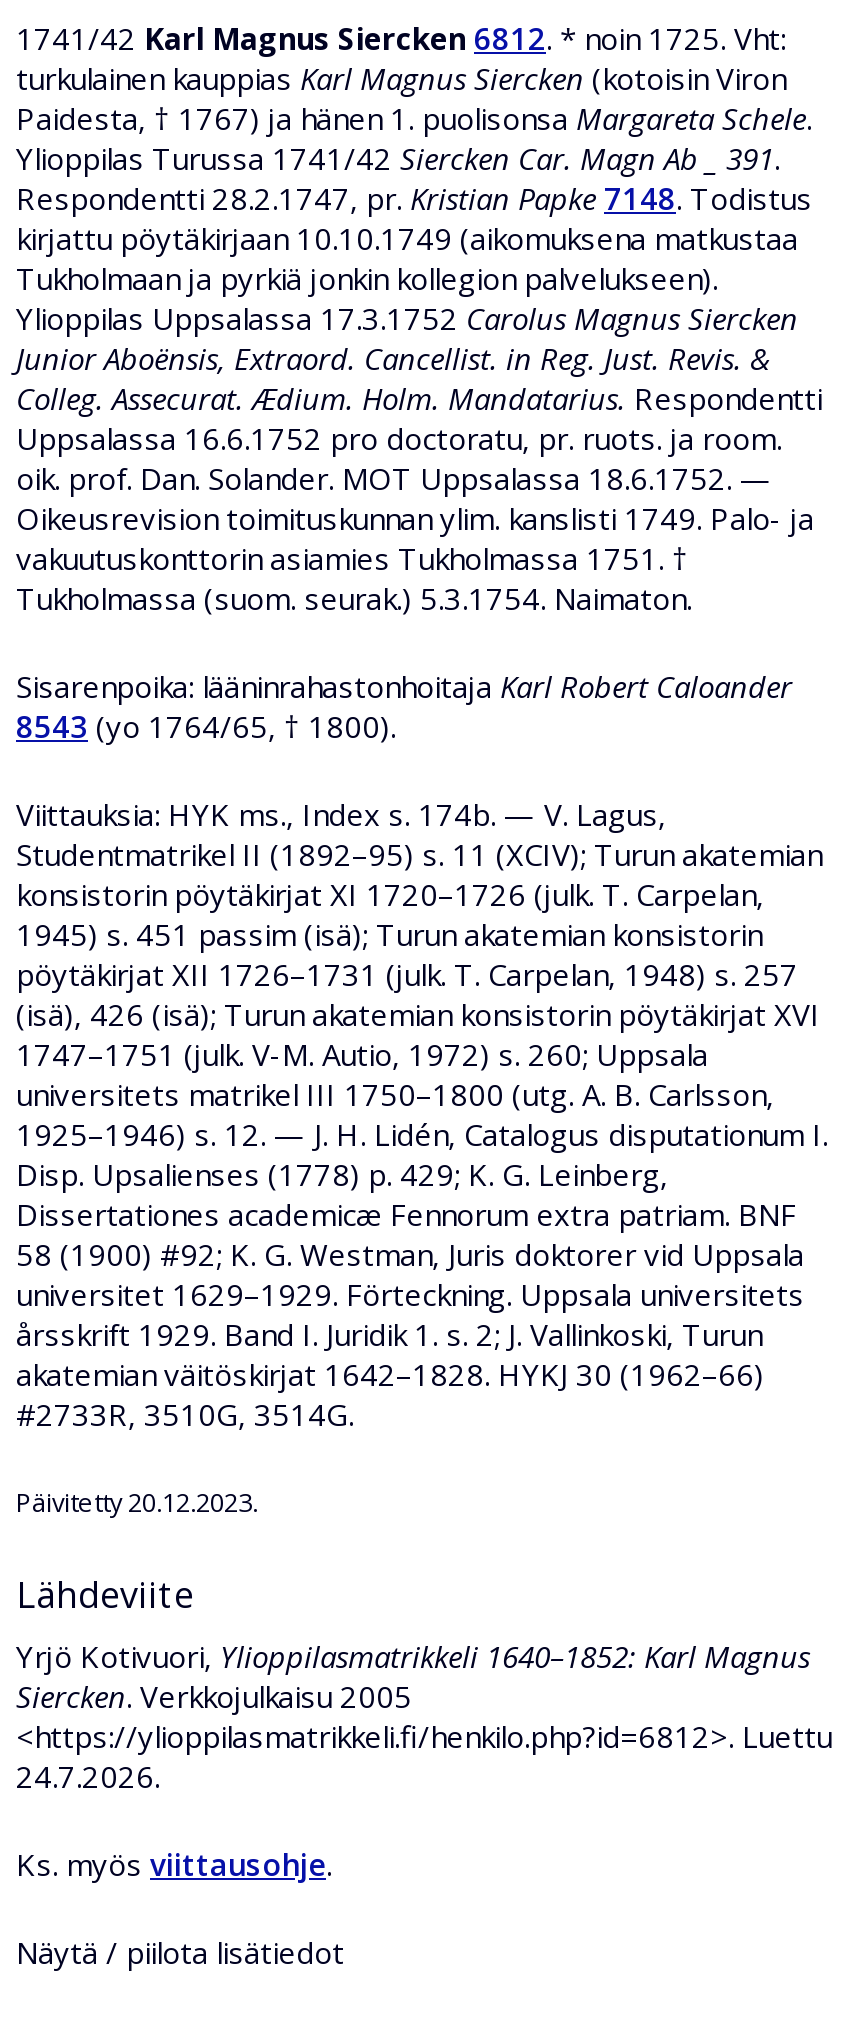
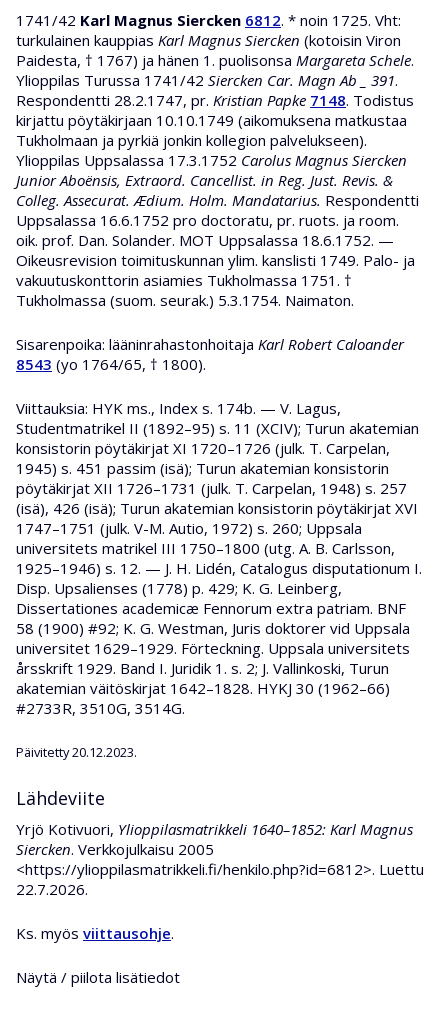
- 24.7.2026.
+ 22.7.2026.
